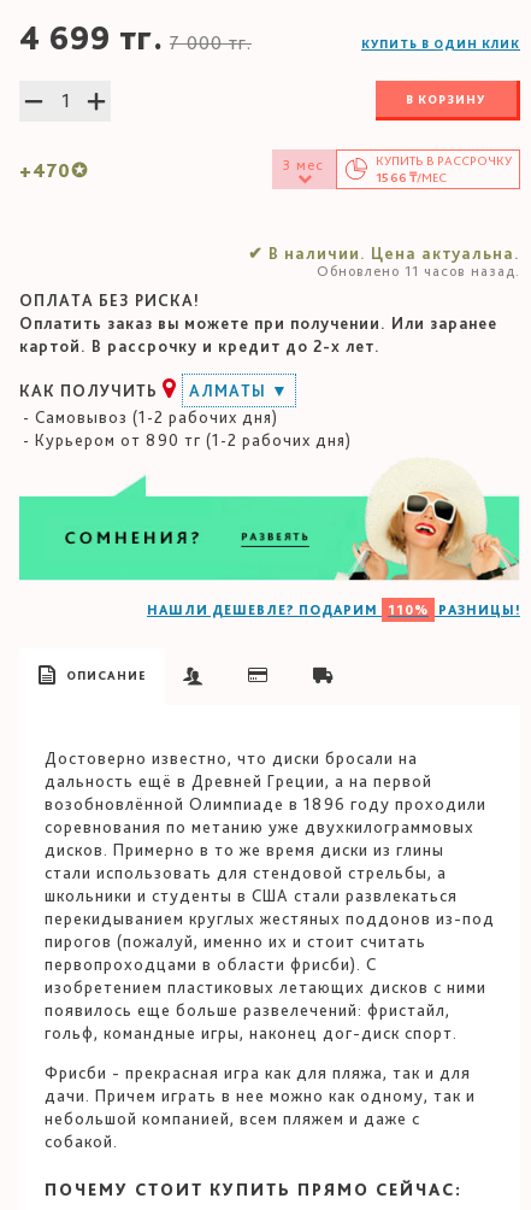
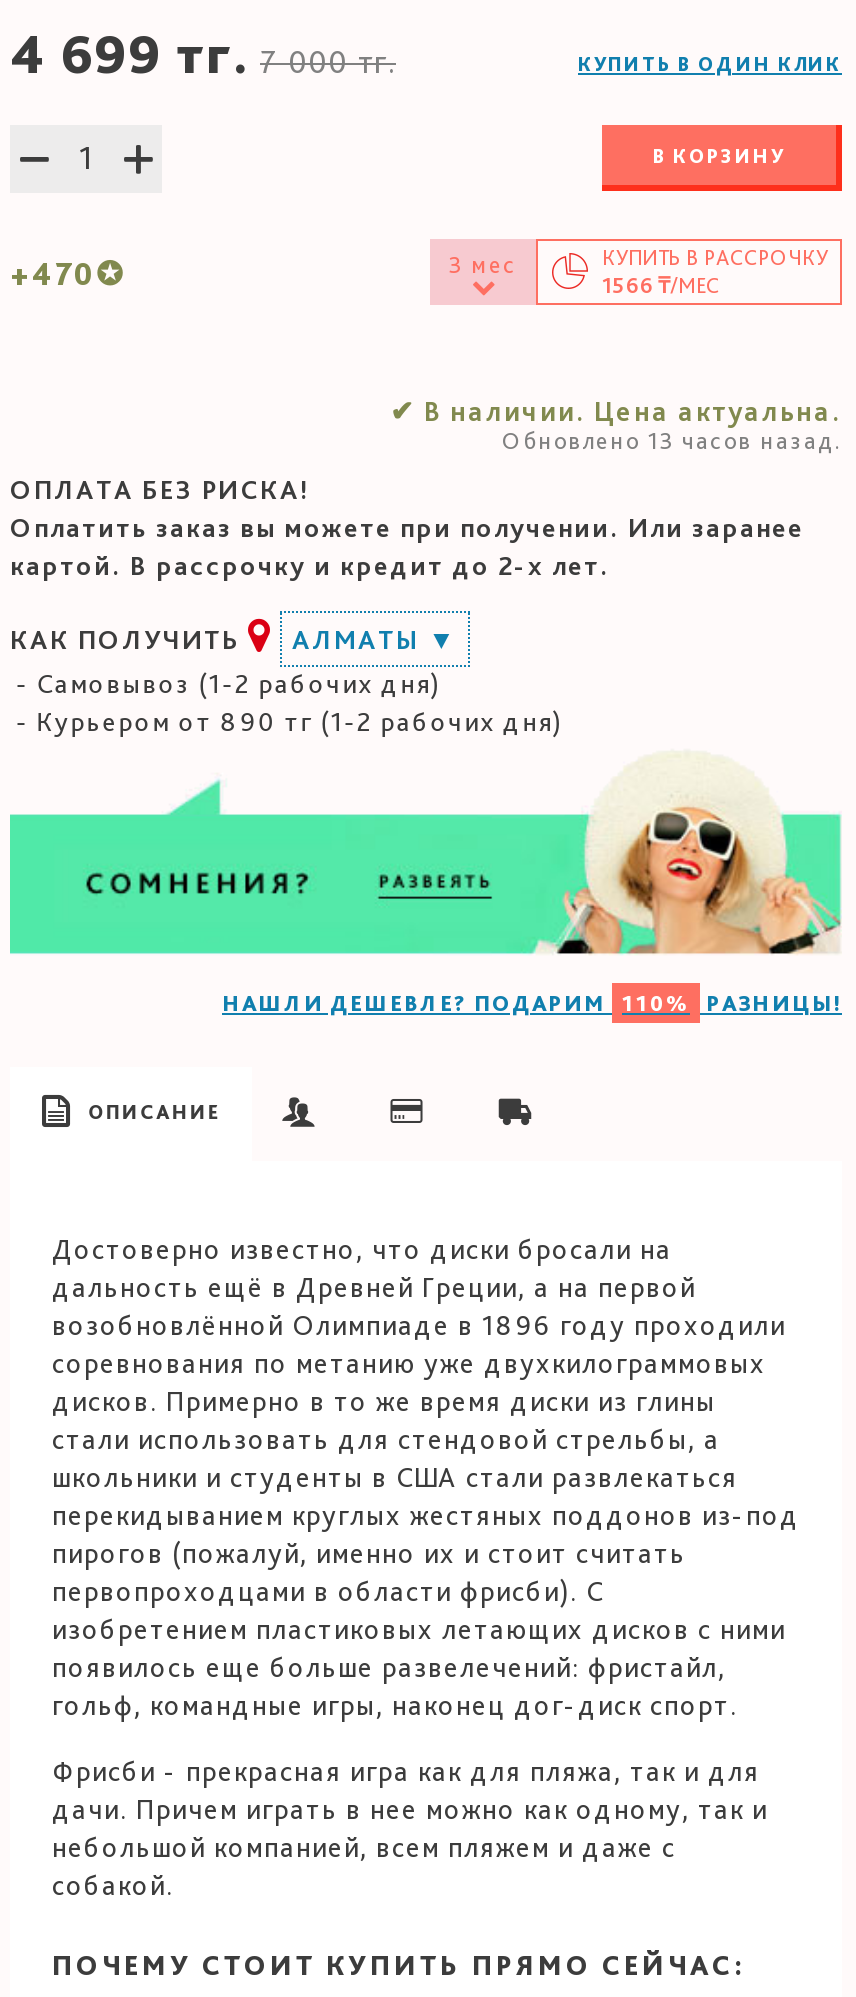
- Обновлено 11 часов назад.
+ Обновлено 13 часов назад.
